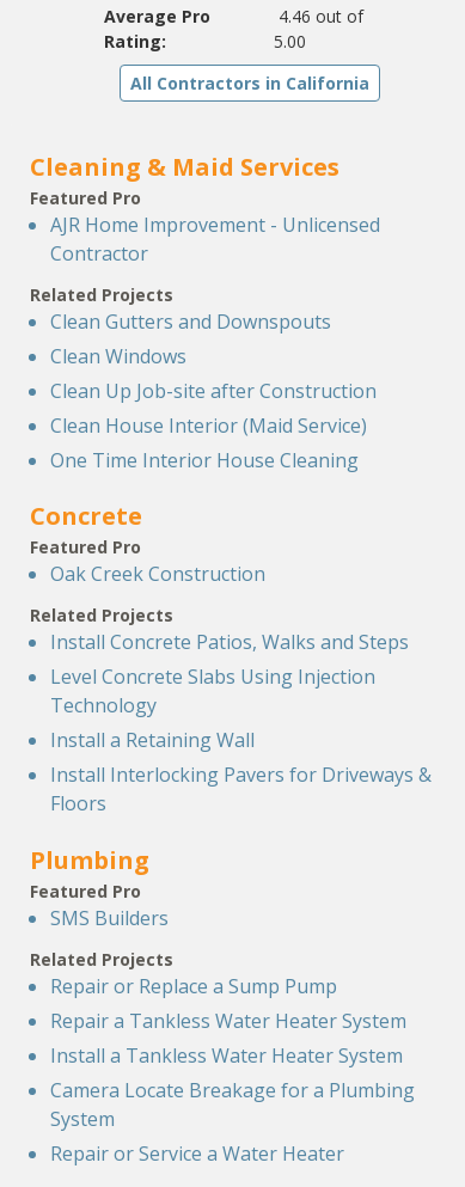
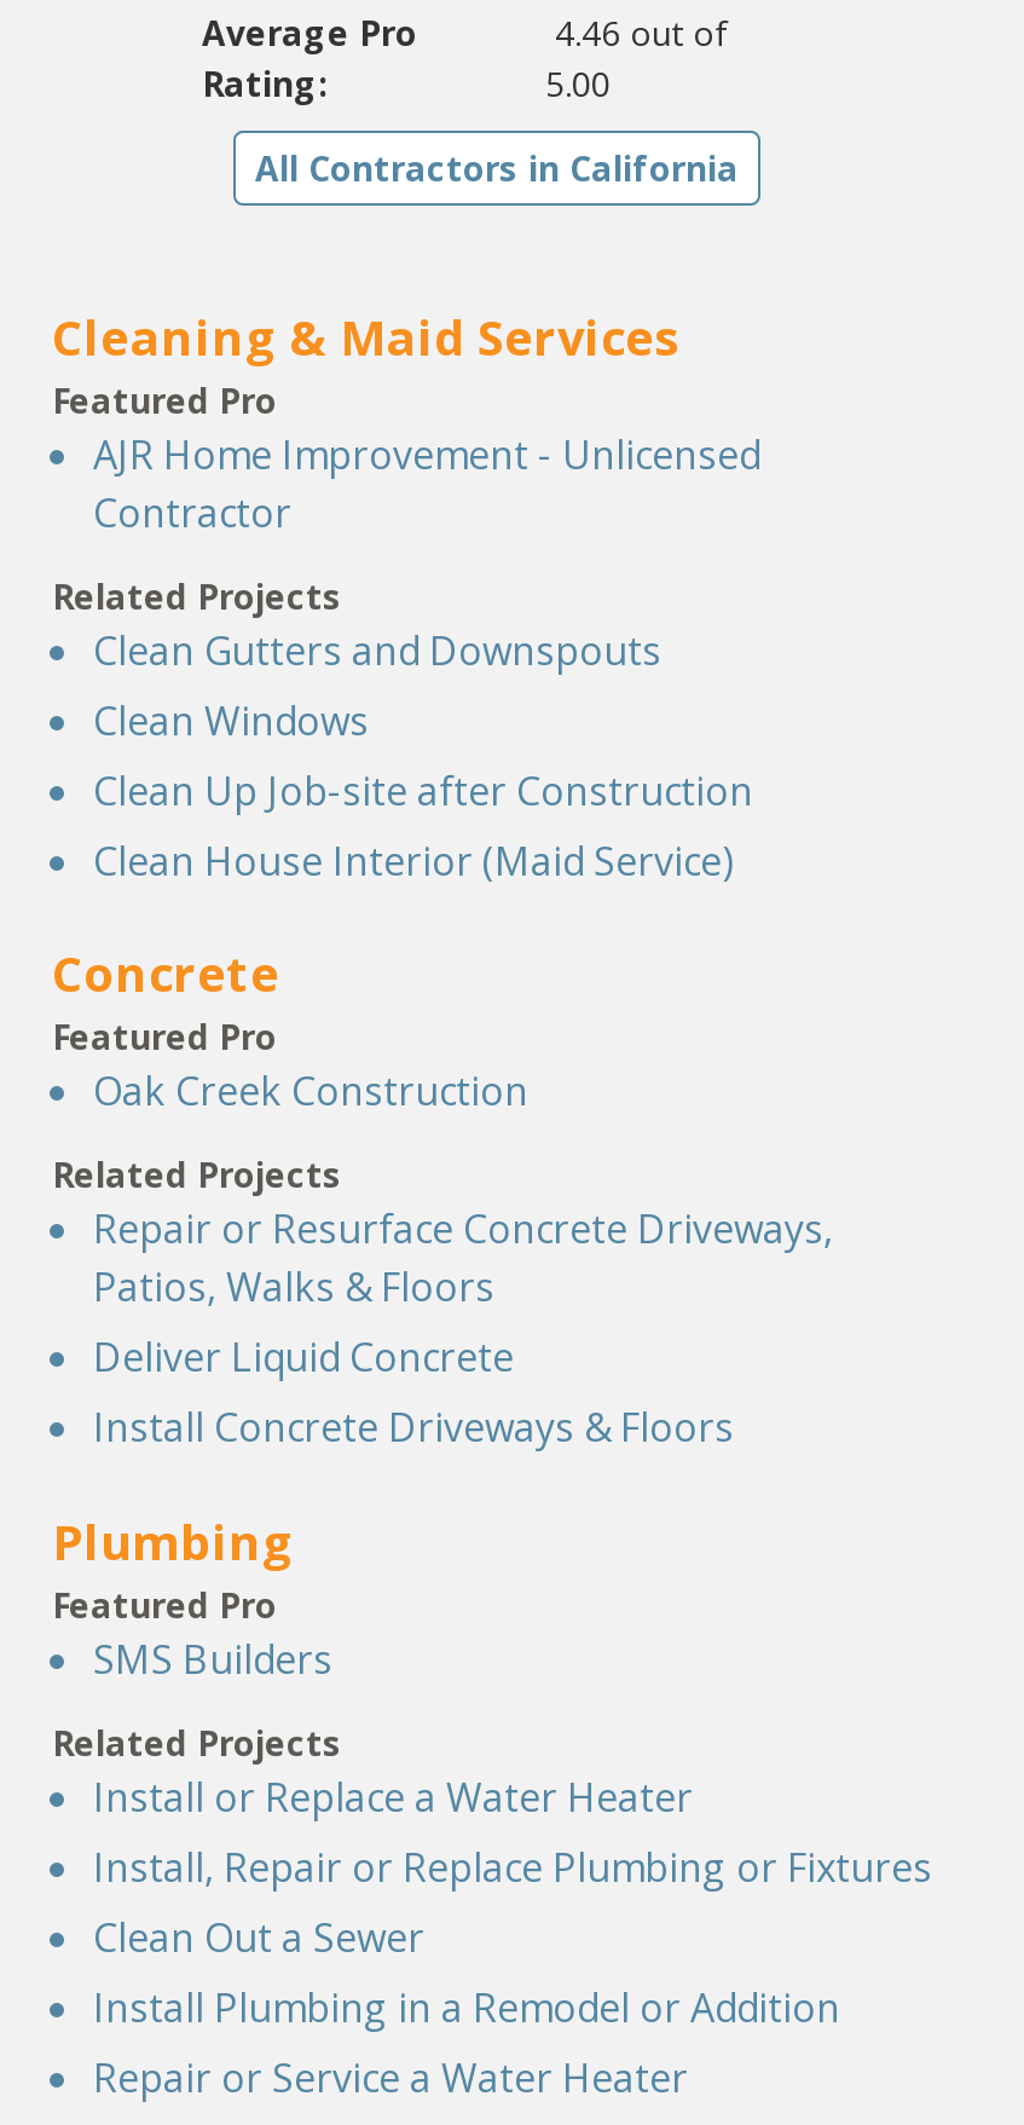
- One Time Interior House Cleaning

- Install Concrete Patios, Walks and Steps
- Level Concrete Slabs Using Injection
- Technology
- Install a Retaining Wall
- Install Interlocking Pavers for Driveways &
- Floors
+ Repair or Resurface Concrete Driveways,
+ Patios, Walks & Floors
+ Deliver Liquid Concrete
+ Install Concrete Driveways & Floors

- Repair or Replace a Sump Pump
- Repair a Tankless Water Heater System
- Install a Tankless Water Heater System
- Camera Locate Breakage for a Plumbing
- System
+ Install or Replace a Water Heater
+ Install, Repair or Replace Plumbing or Fixtures
+ Clean Out a Sewer
+ Install Plumbing in a Remodel or Addition
